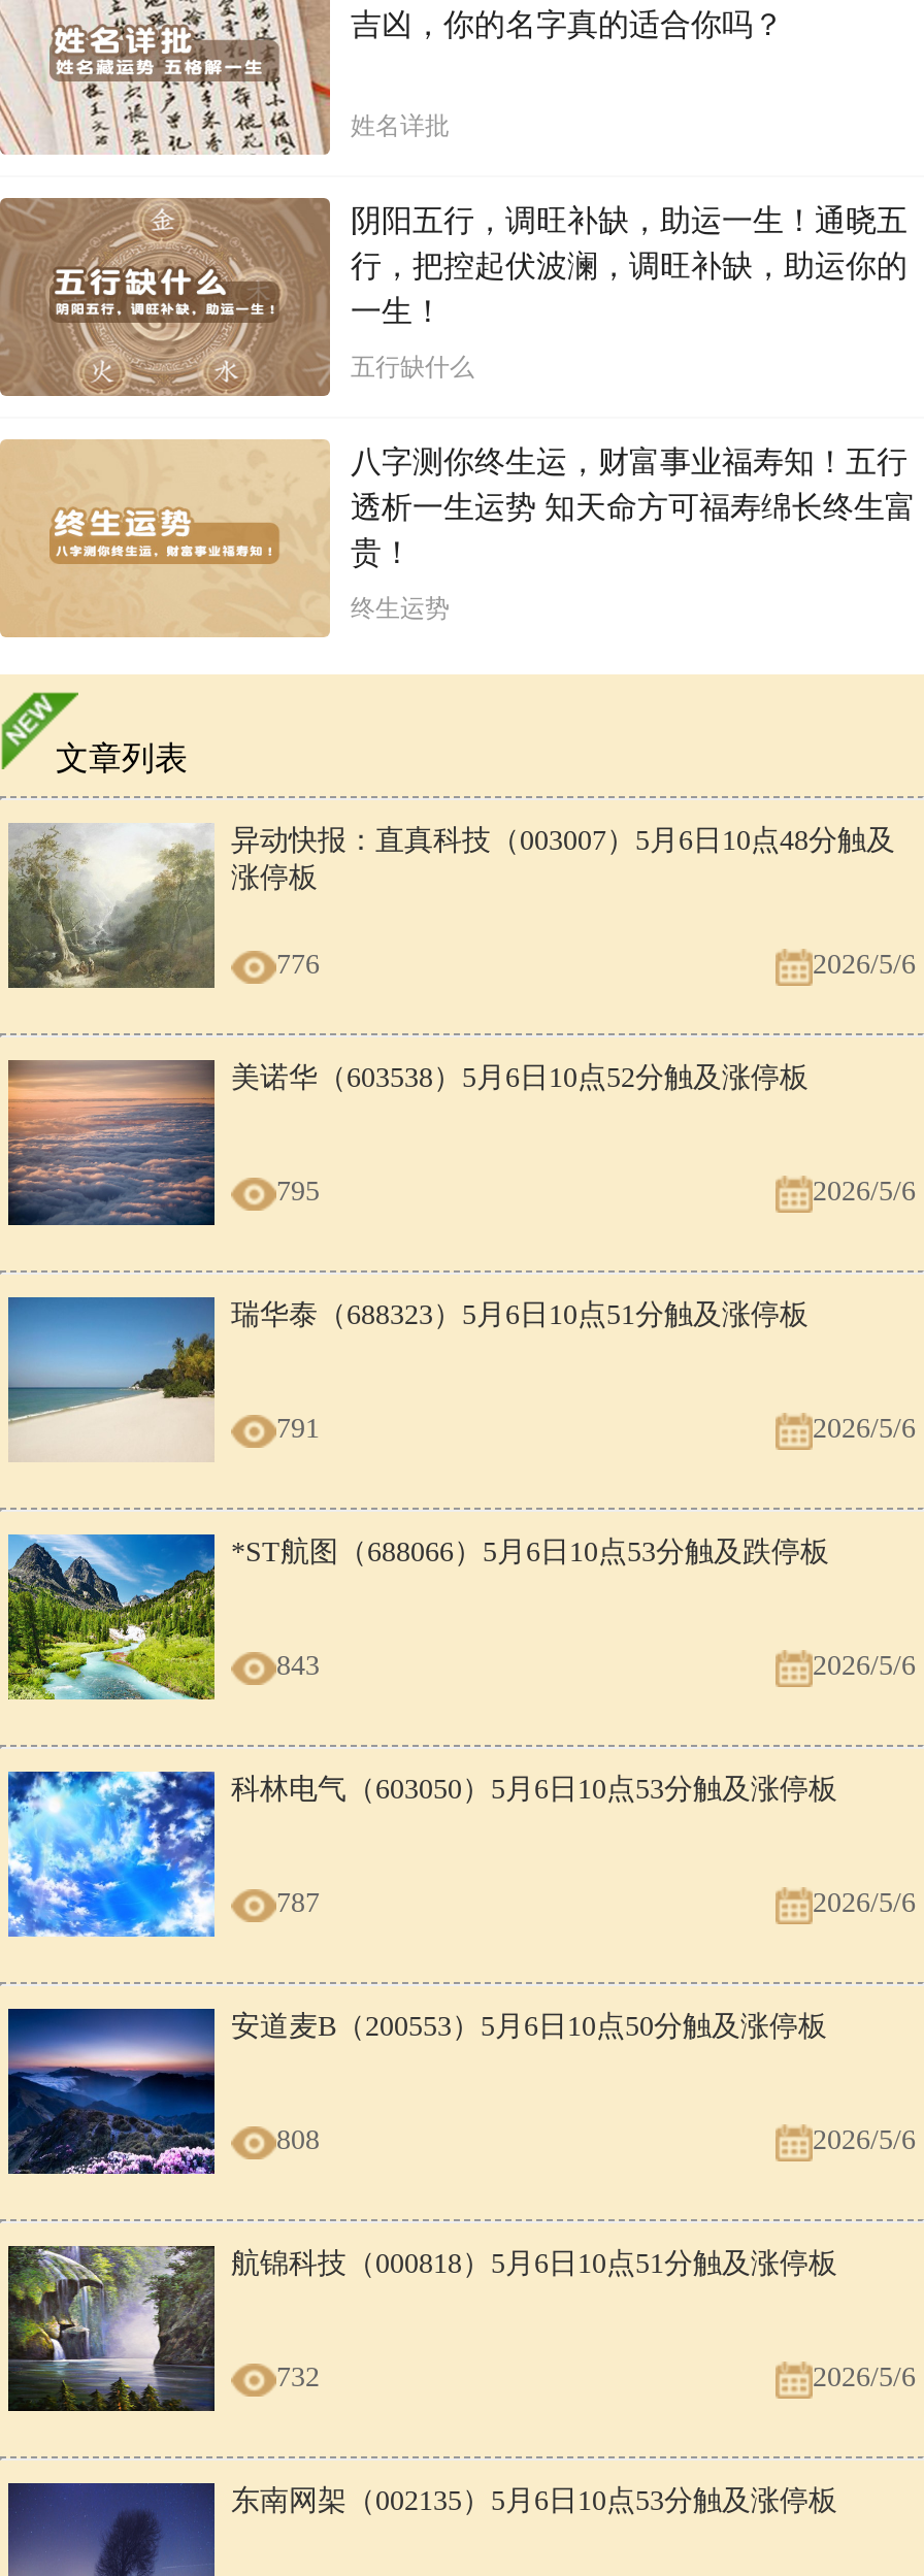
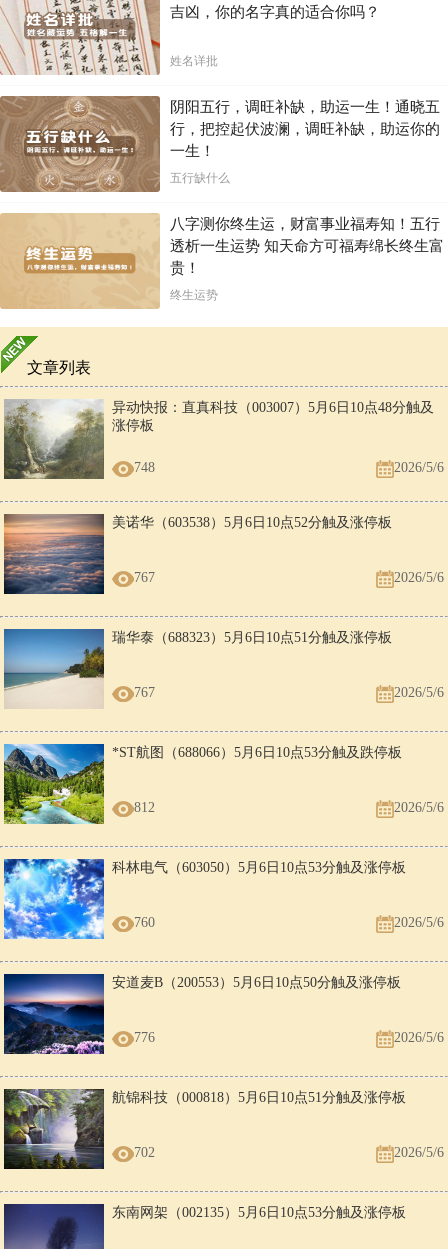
- 776
+ 748

- 795
+ 767

- 791
+ 767

- 843
+ 812

- 787
+ 760

- 808
+ 776

- 732
+ 702
